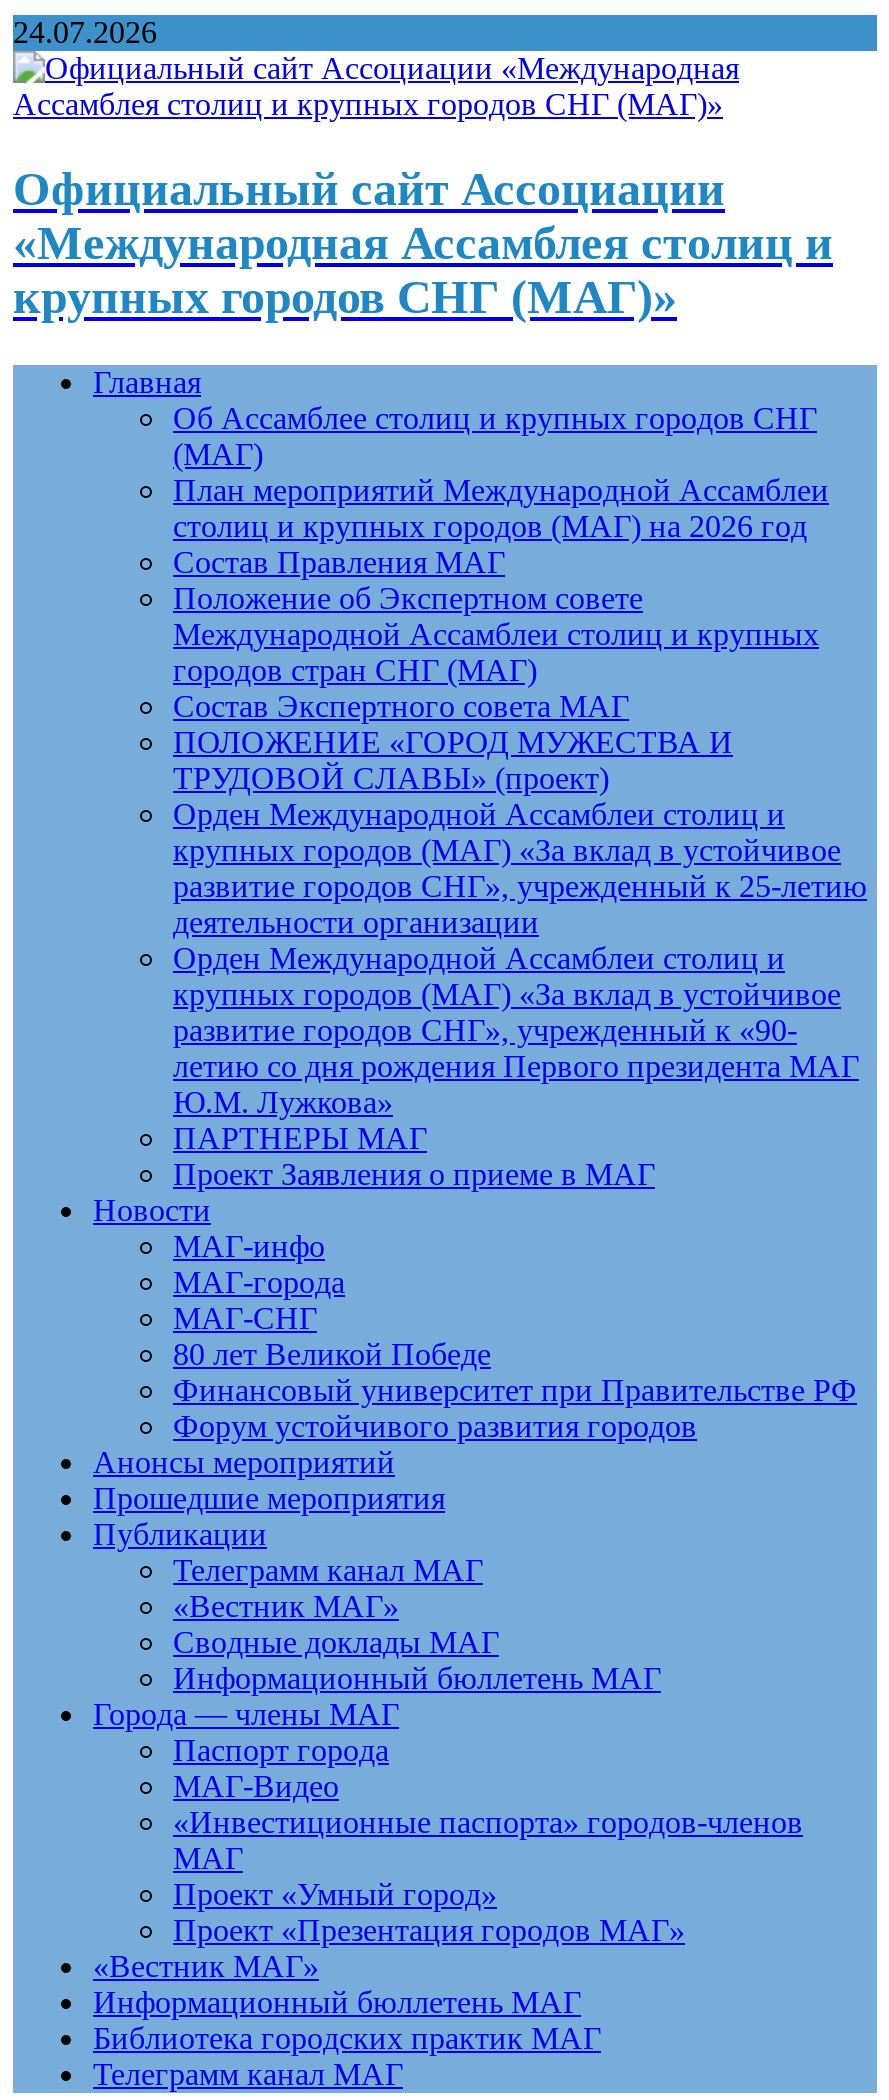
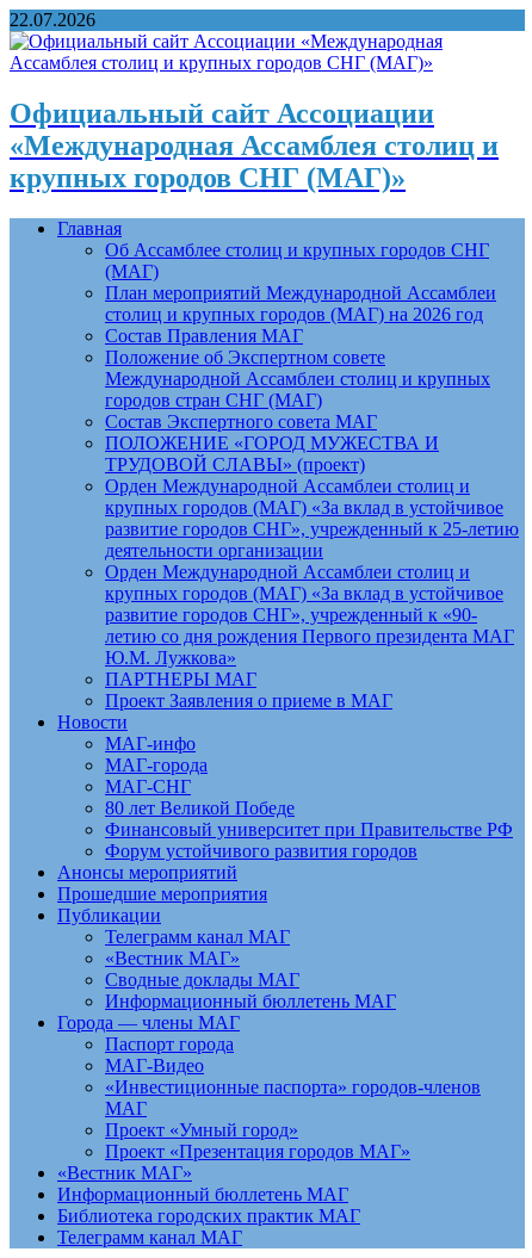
- 24.07.2026
+ 22.07.2026
